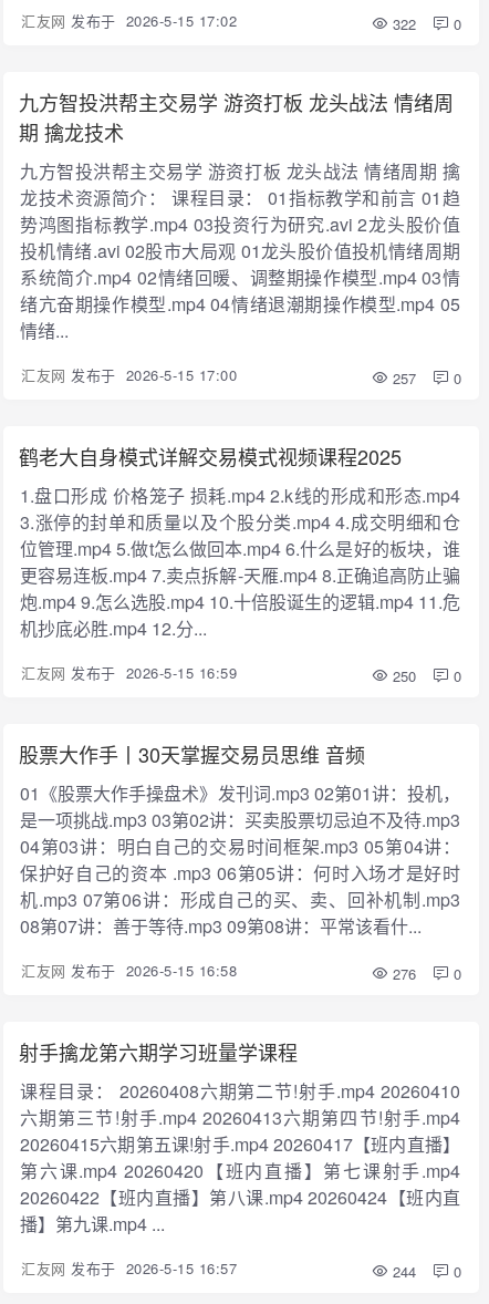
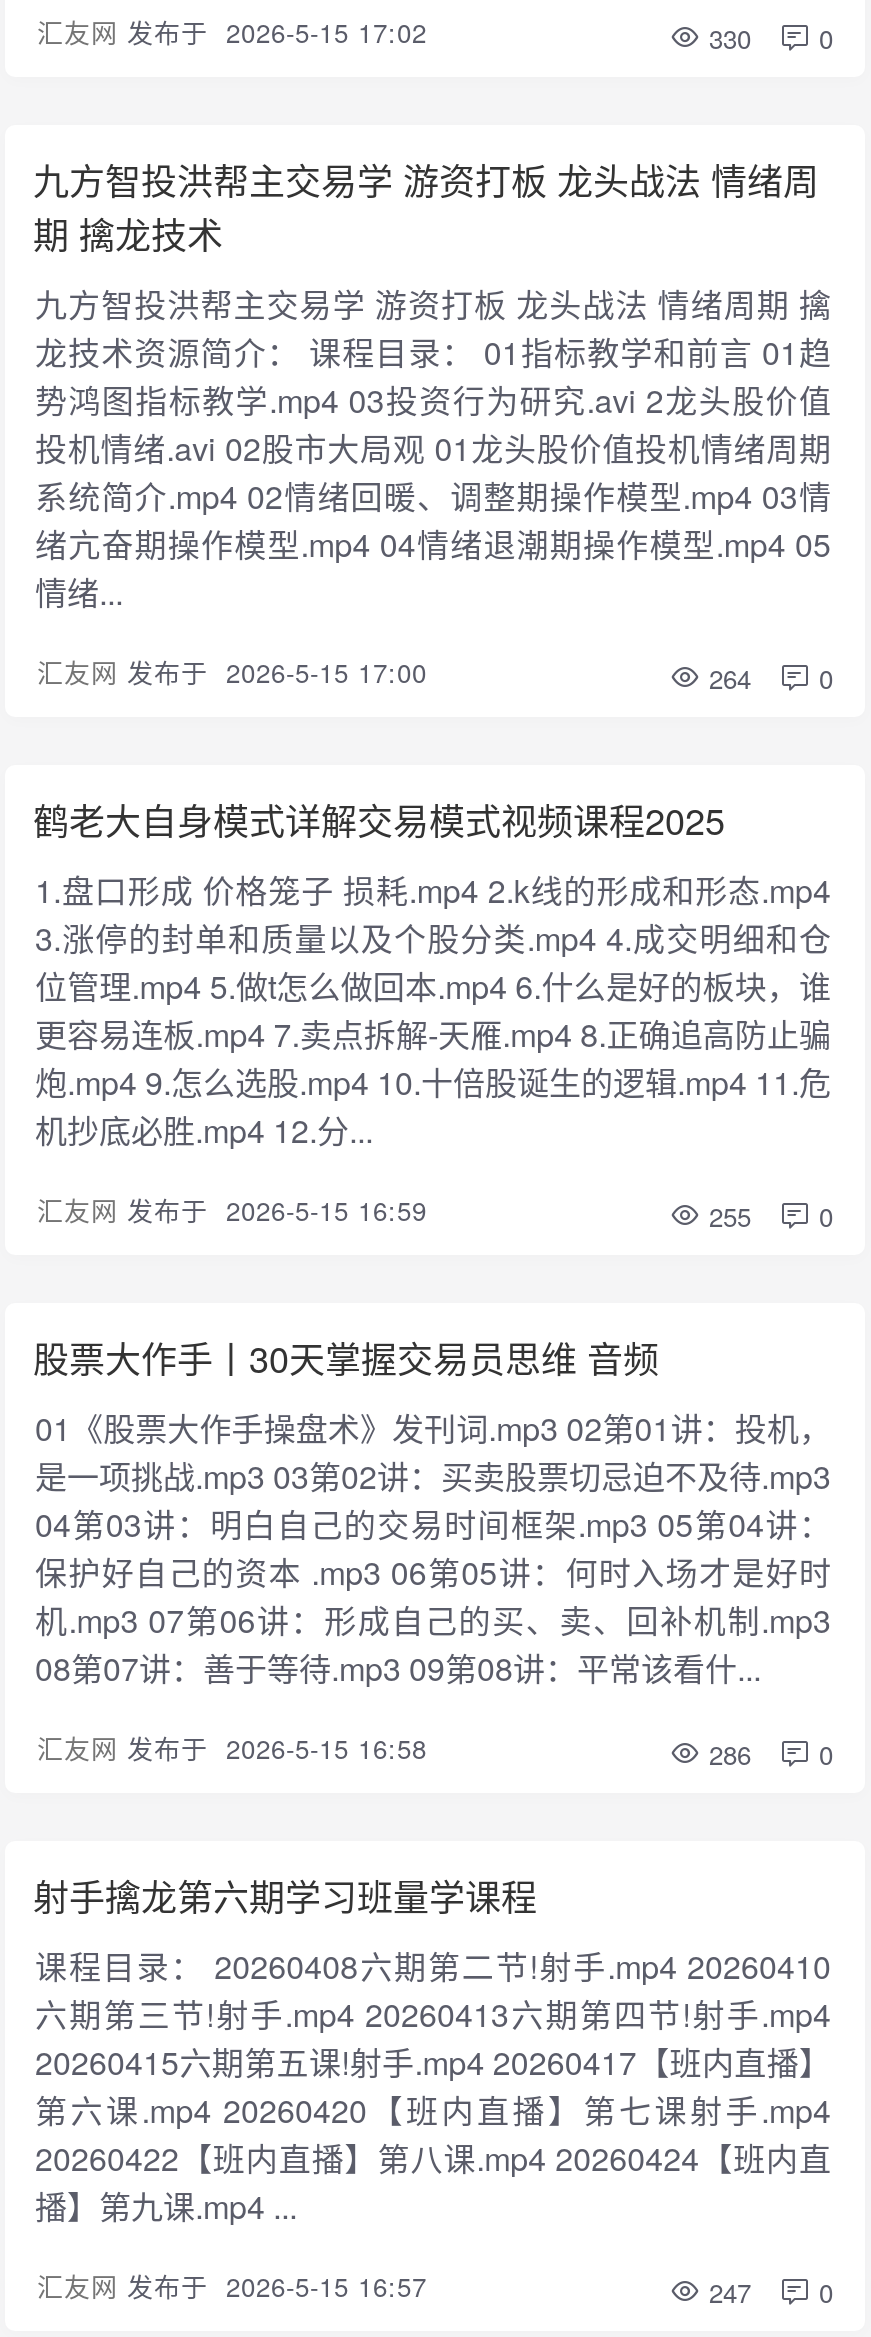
- 322
+ 330

- 257
+ 264

- 250
+ 255

- 276
+ 286

- 244
+ 247
